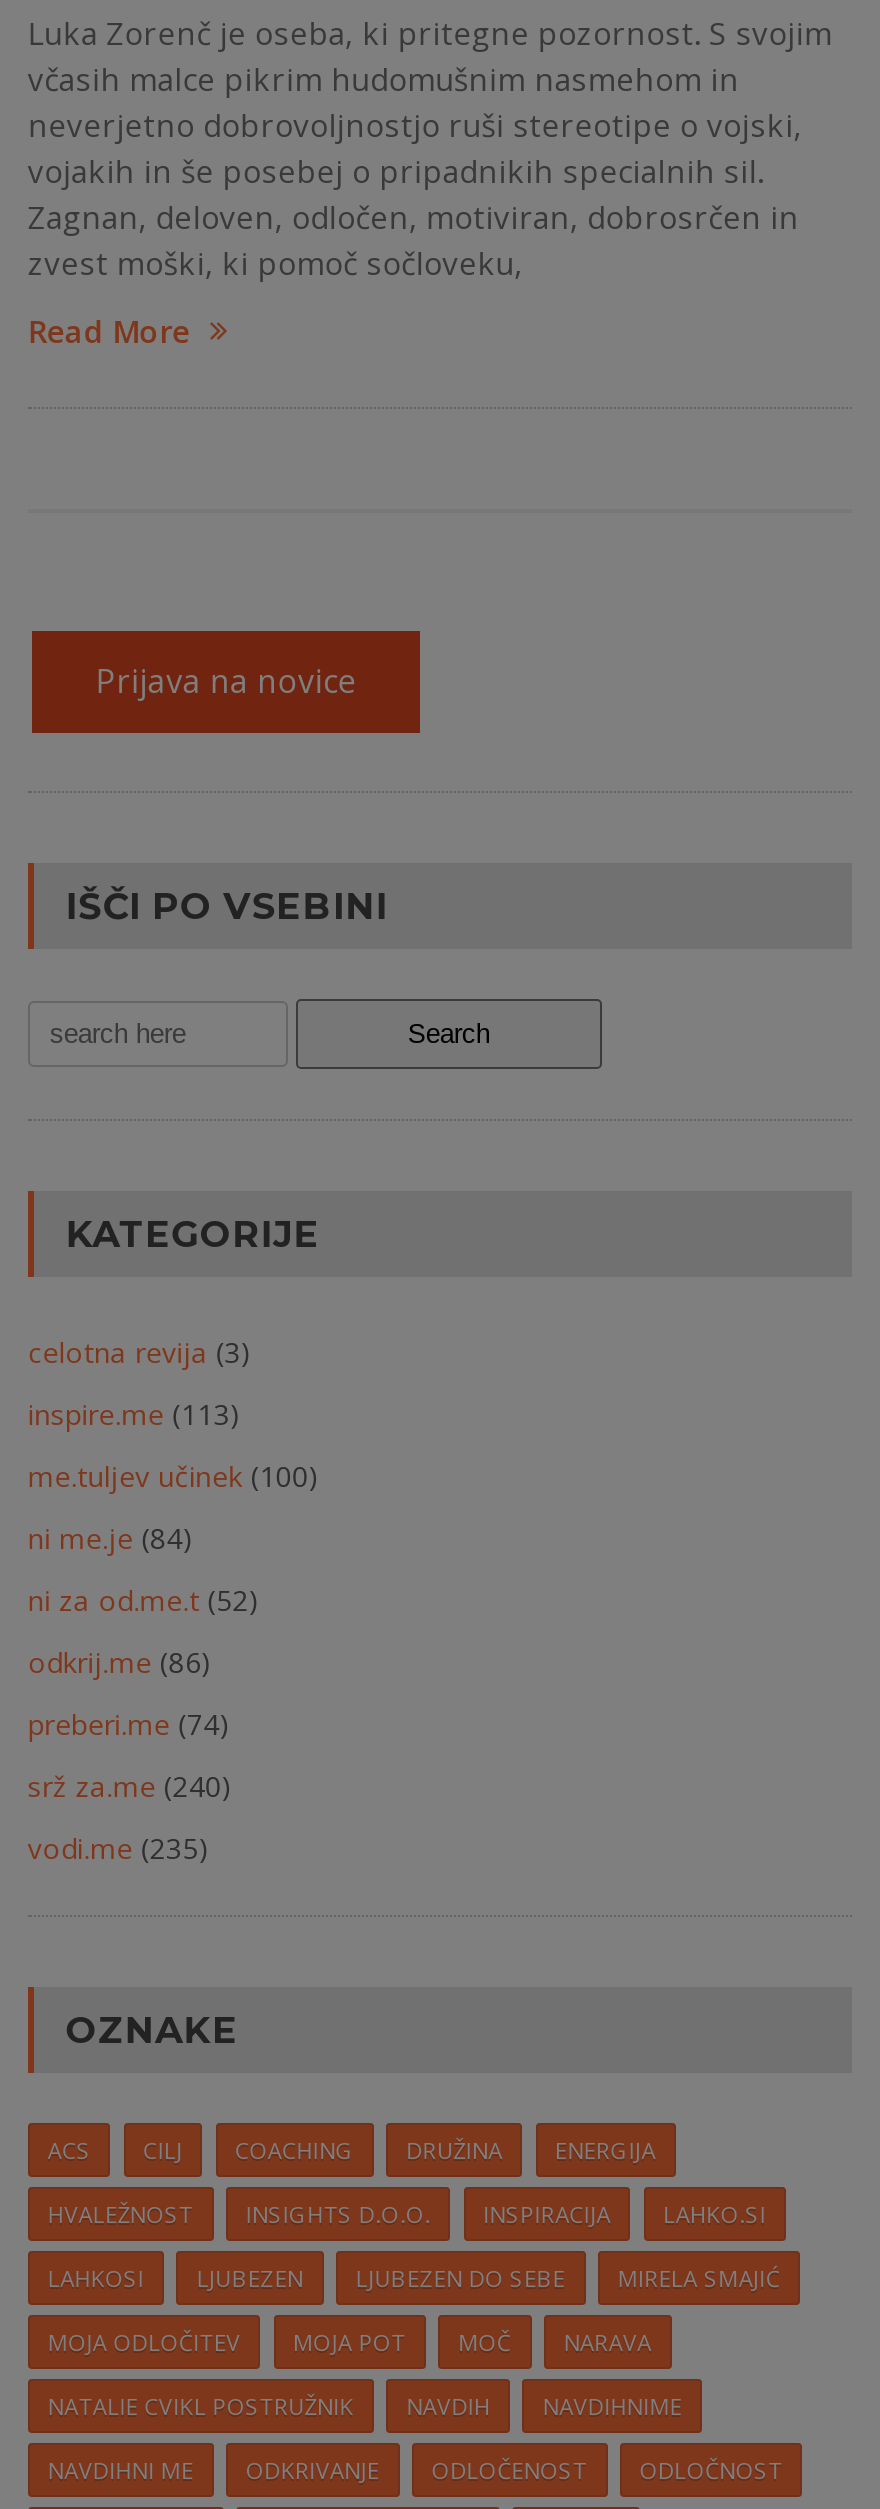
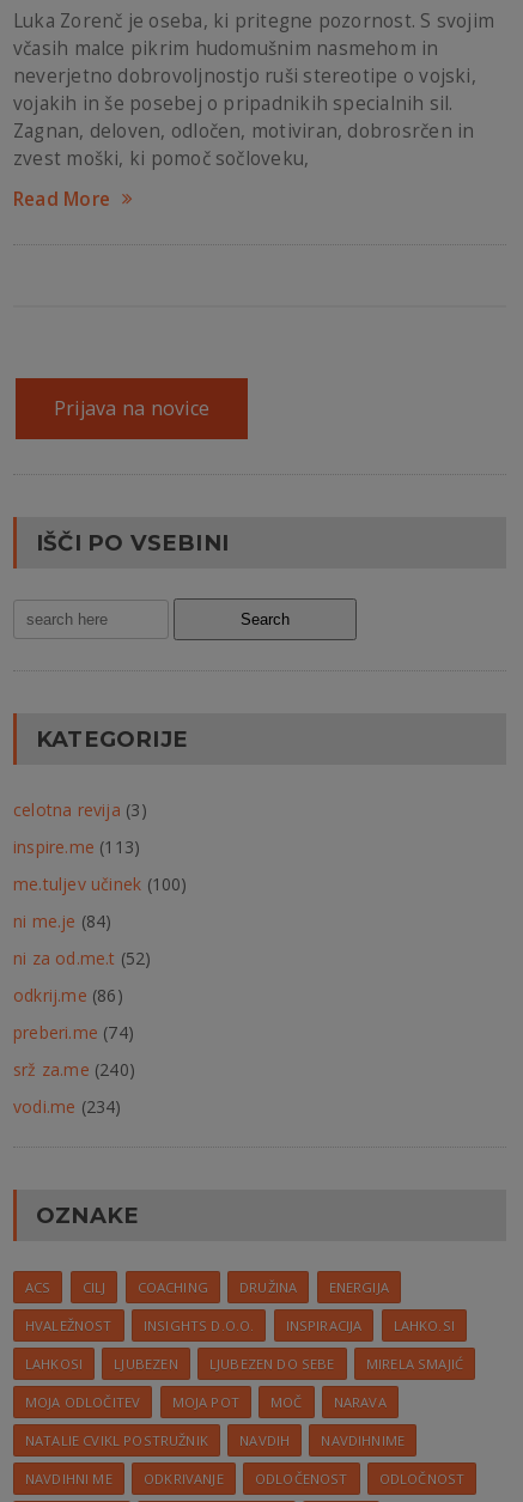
- vodi.me (235)
+ vodi.me (234)
